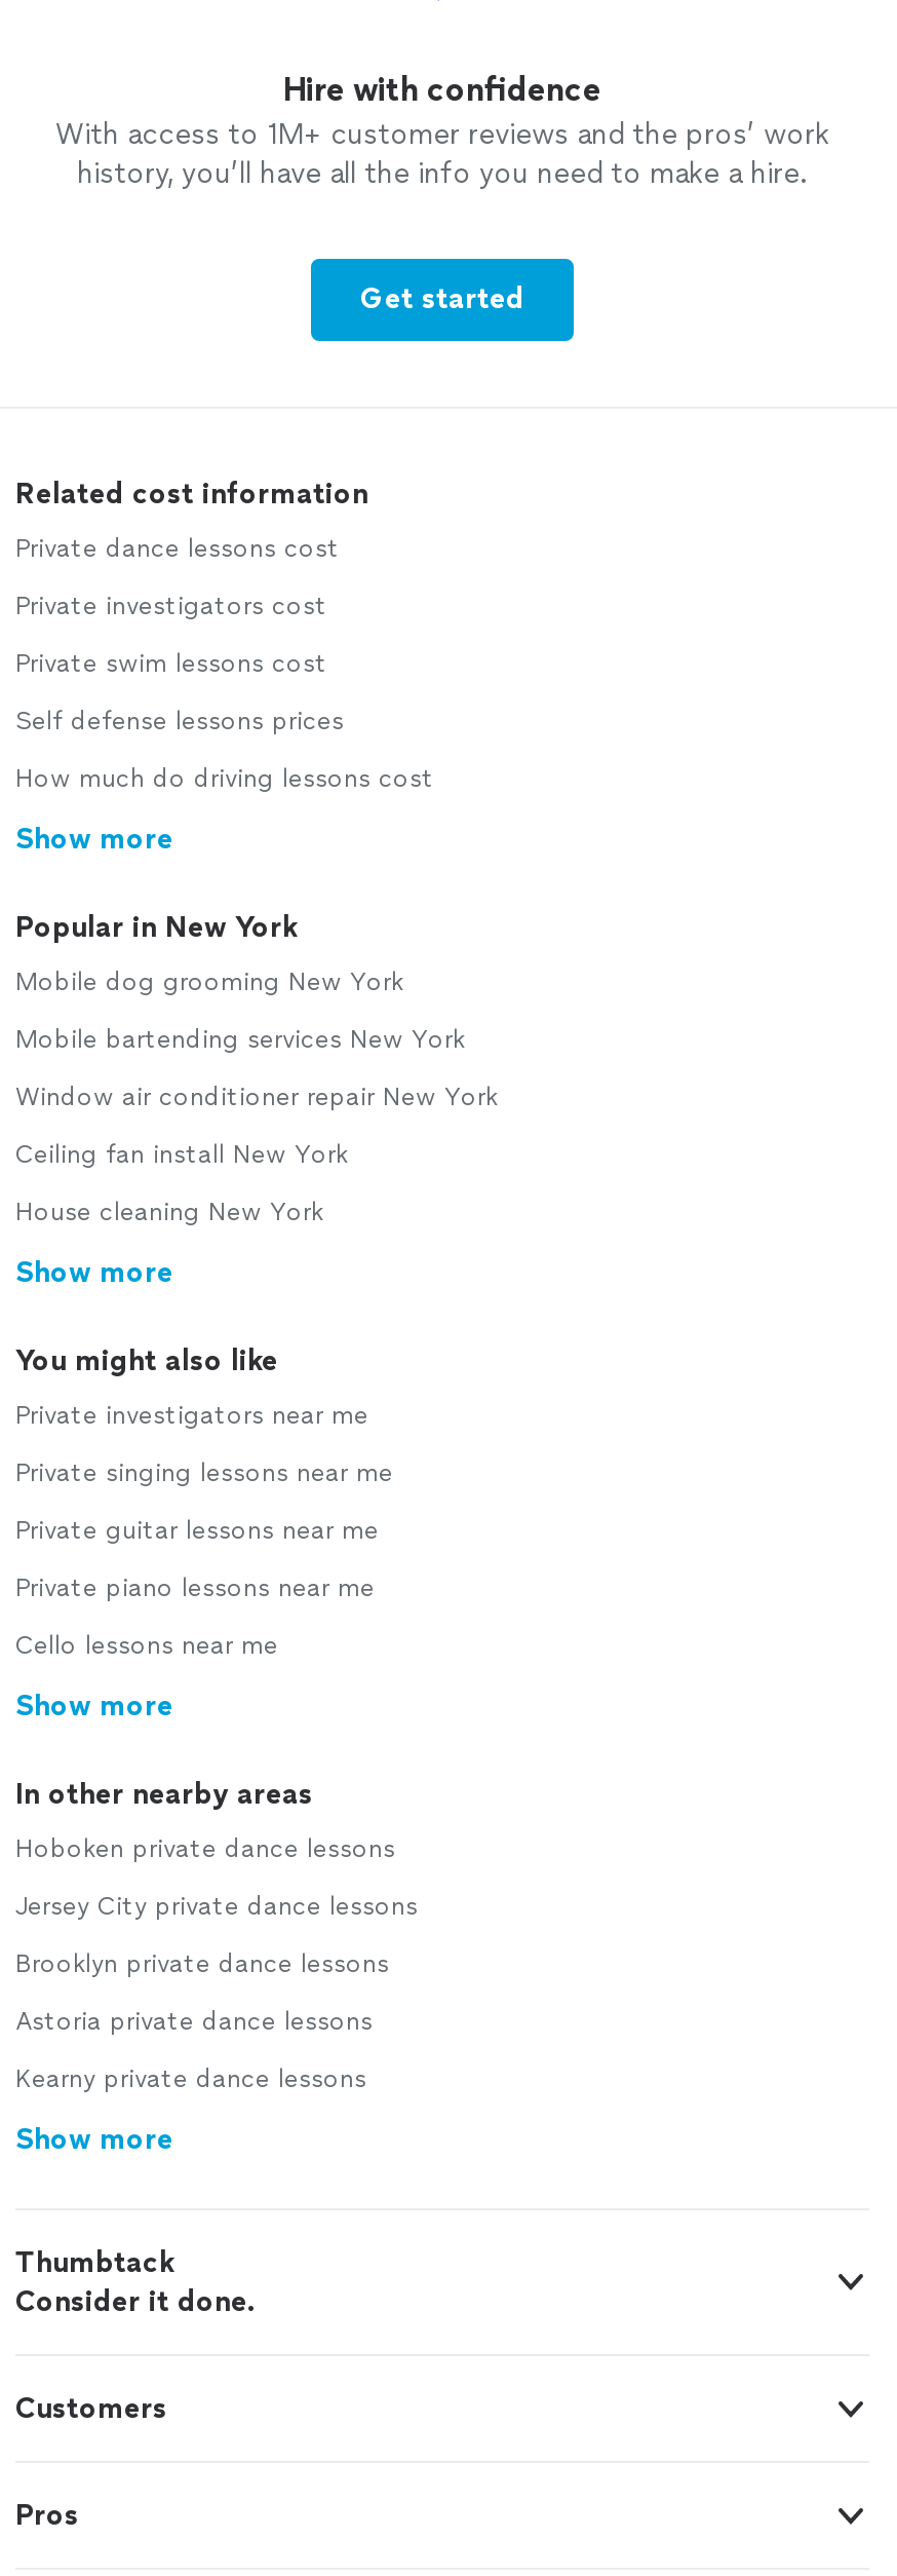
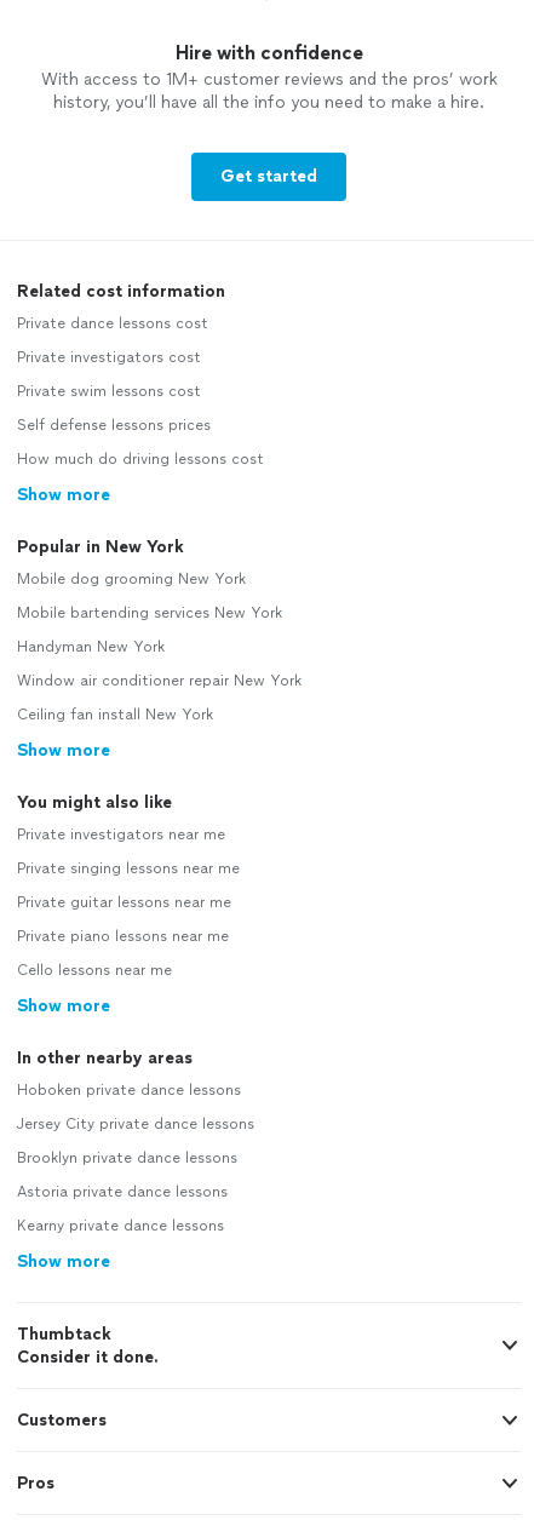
+ Handyman New York

moved down: Window air conditioner repair New York | Ceiling fan install New York

- House cleaning New York
